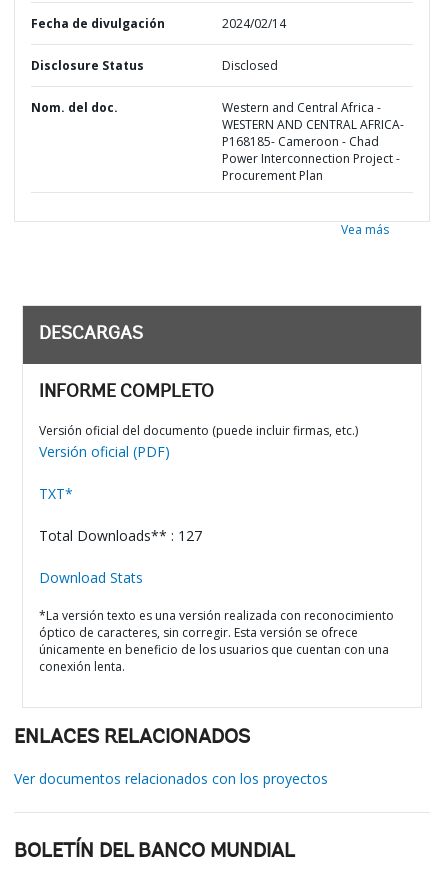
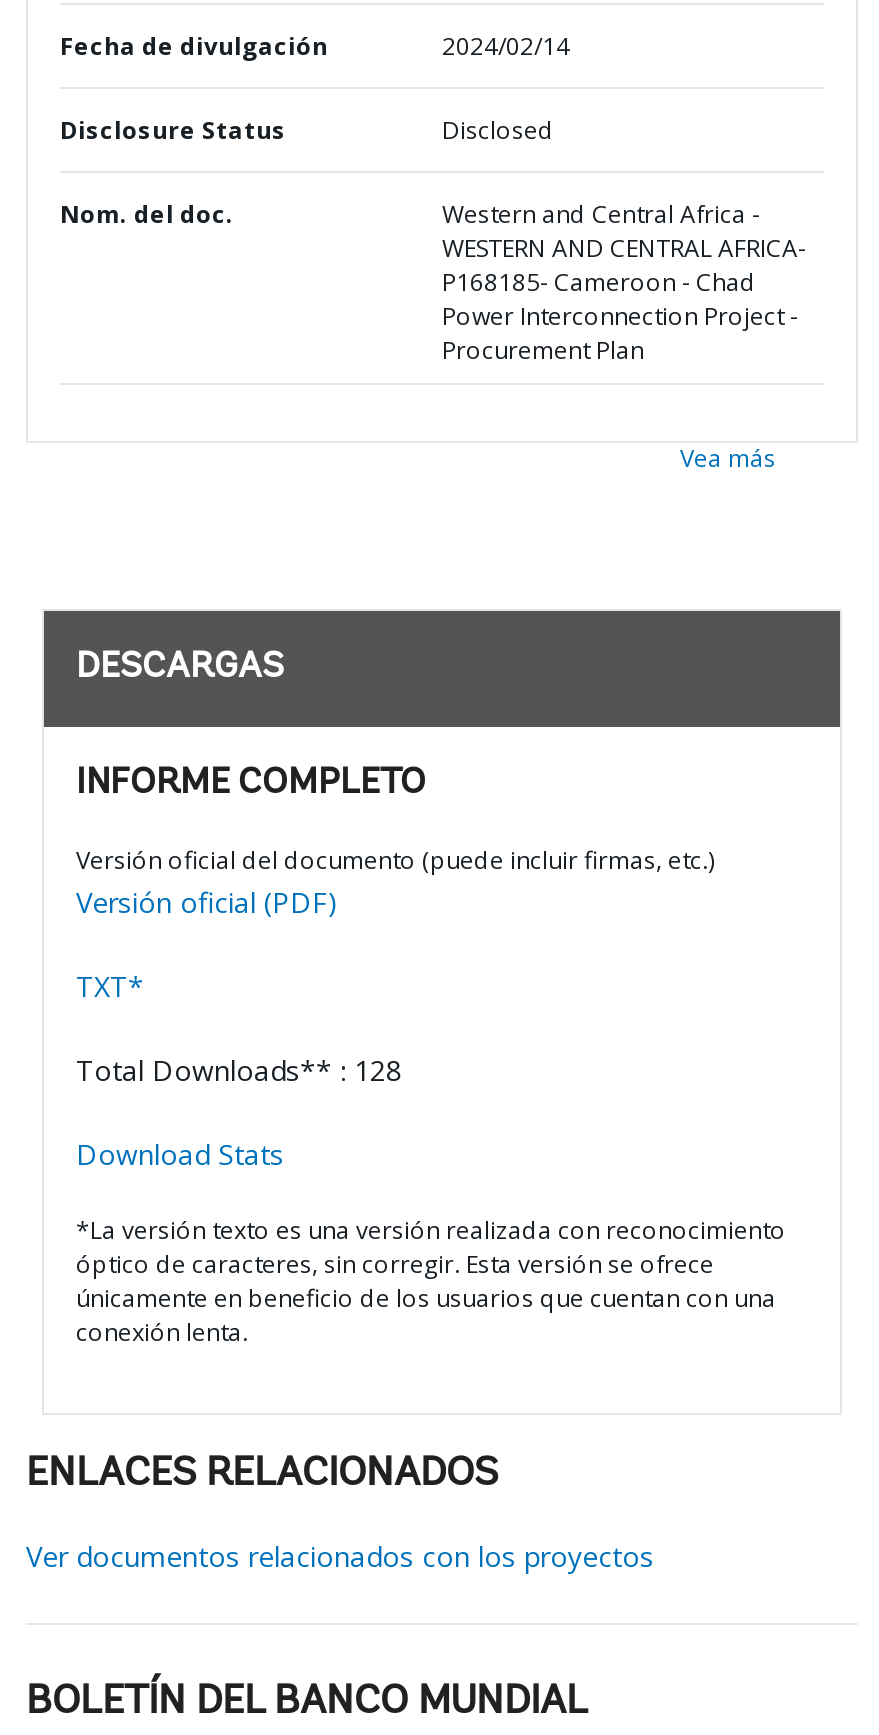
- Total Downloads** : 127
+ Total Downloads** : 128
